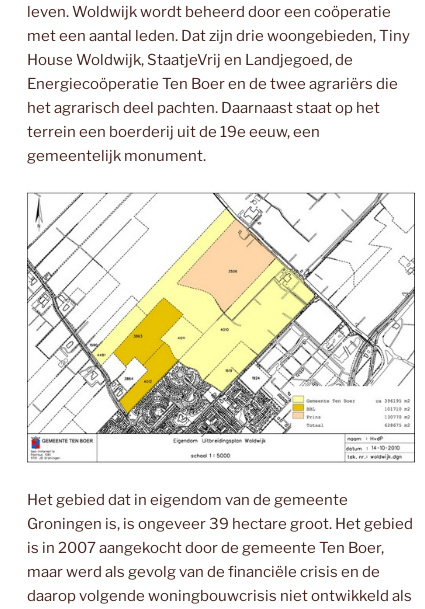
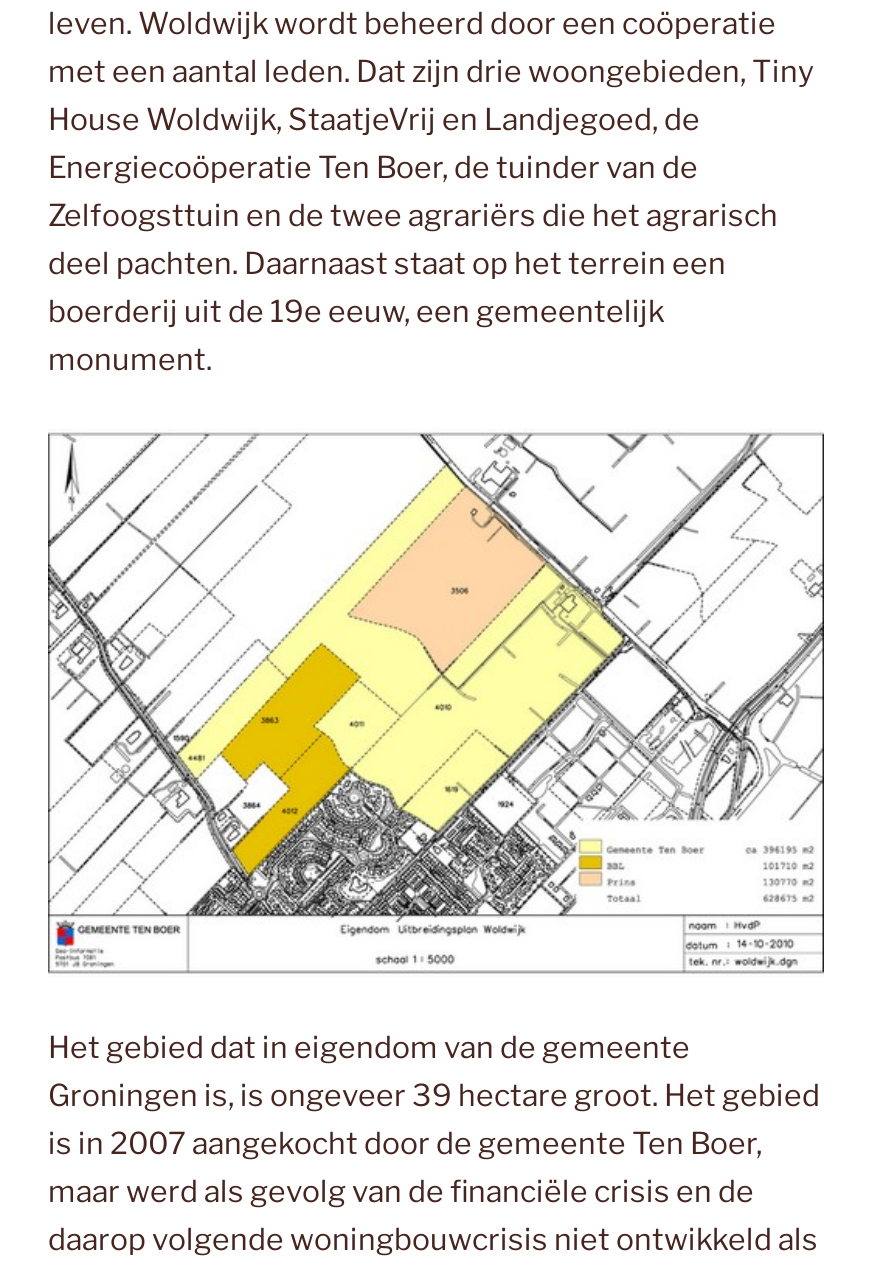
- Energiecoöperatie Ten Boer en de twee agrariërs die
- het agrarisch deel pachten. Daarnaast staat op het
- terrein een boerderij uit de 19e eeuw, een
- gemeentelijk monument.
+ Energiecoöperatie Ten Boer, de tuinder van de
+ Zelfoogsttuin en de twee agrariërs die het agrarisch
+ deel pachten. Daarnaast staat op het terrein een
+ boerderij uit de 19e eeuw, een gemeentelijk
+ monument.
